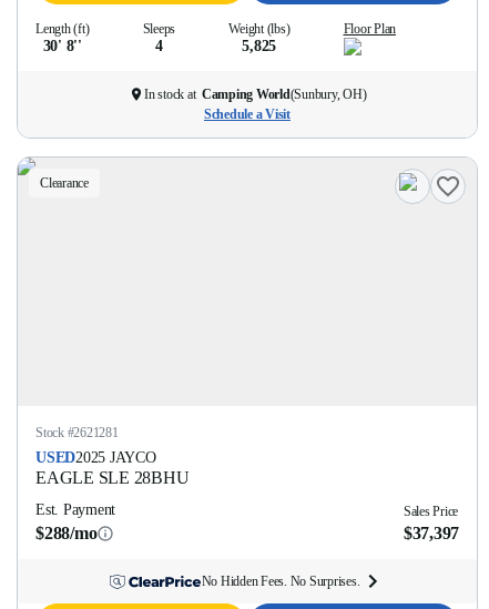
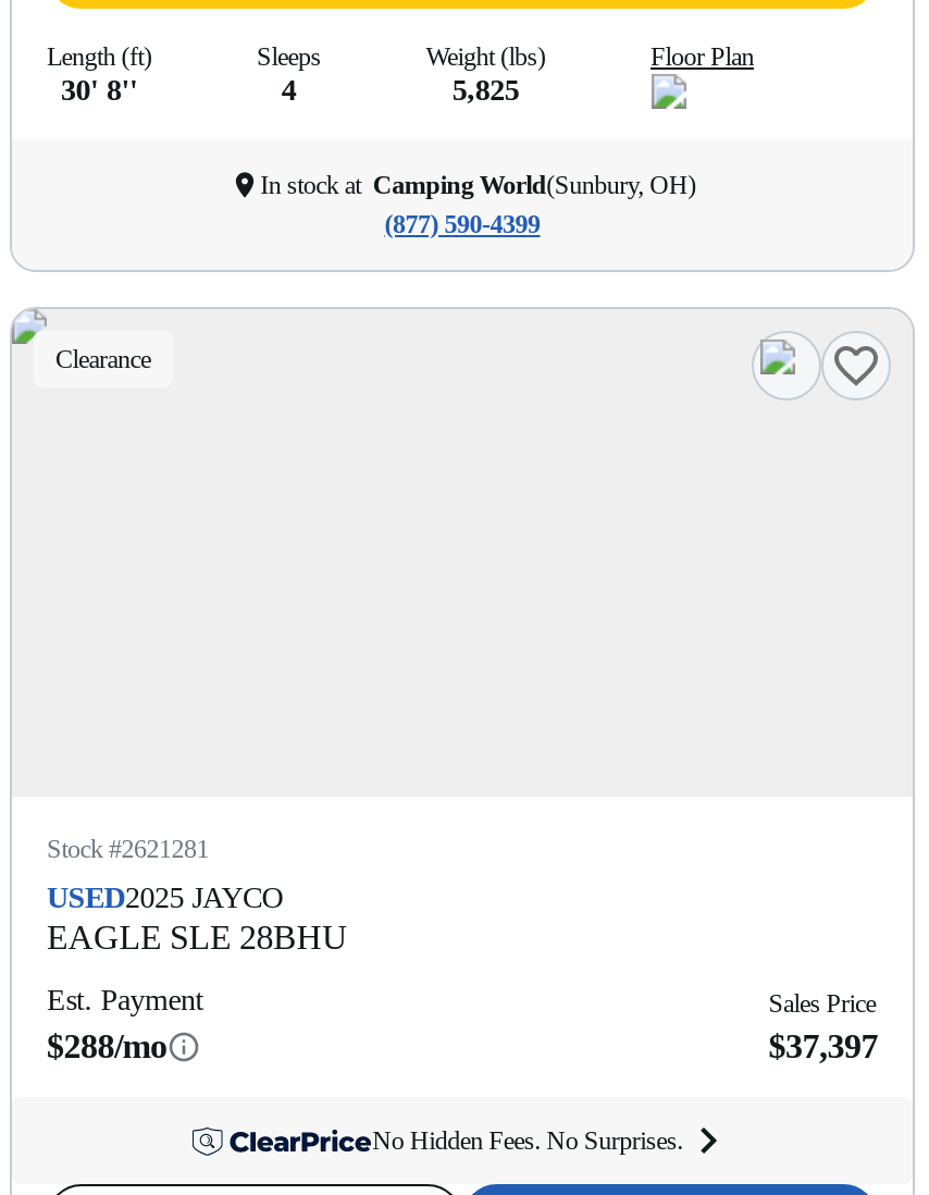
- Schedule a Visit
+ (877) 590-4399
